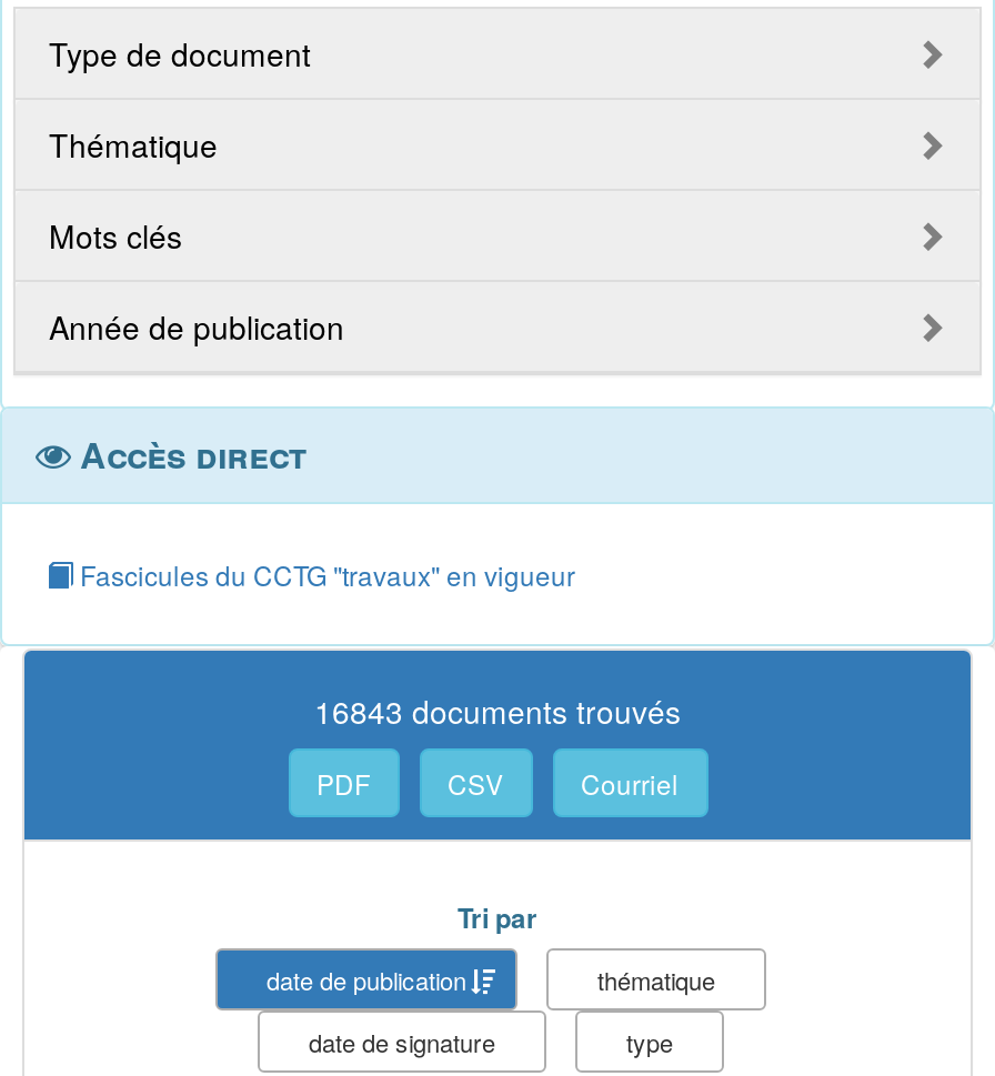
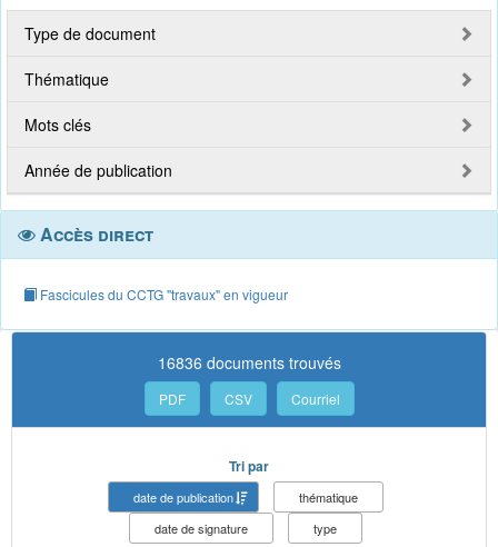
- 16843 documents trouvés
+ 16836 documents trouvés
